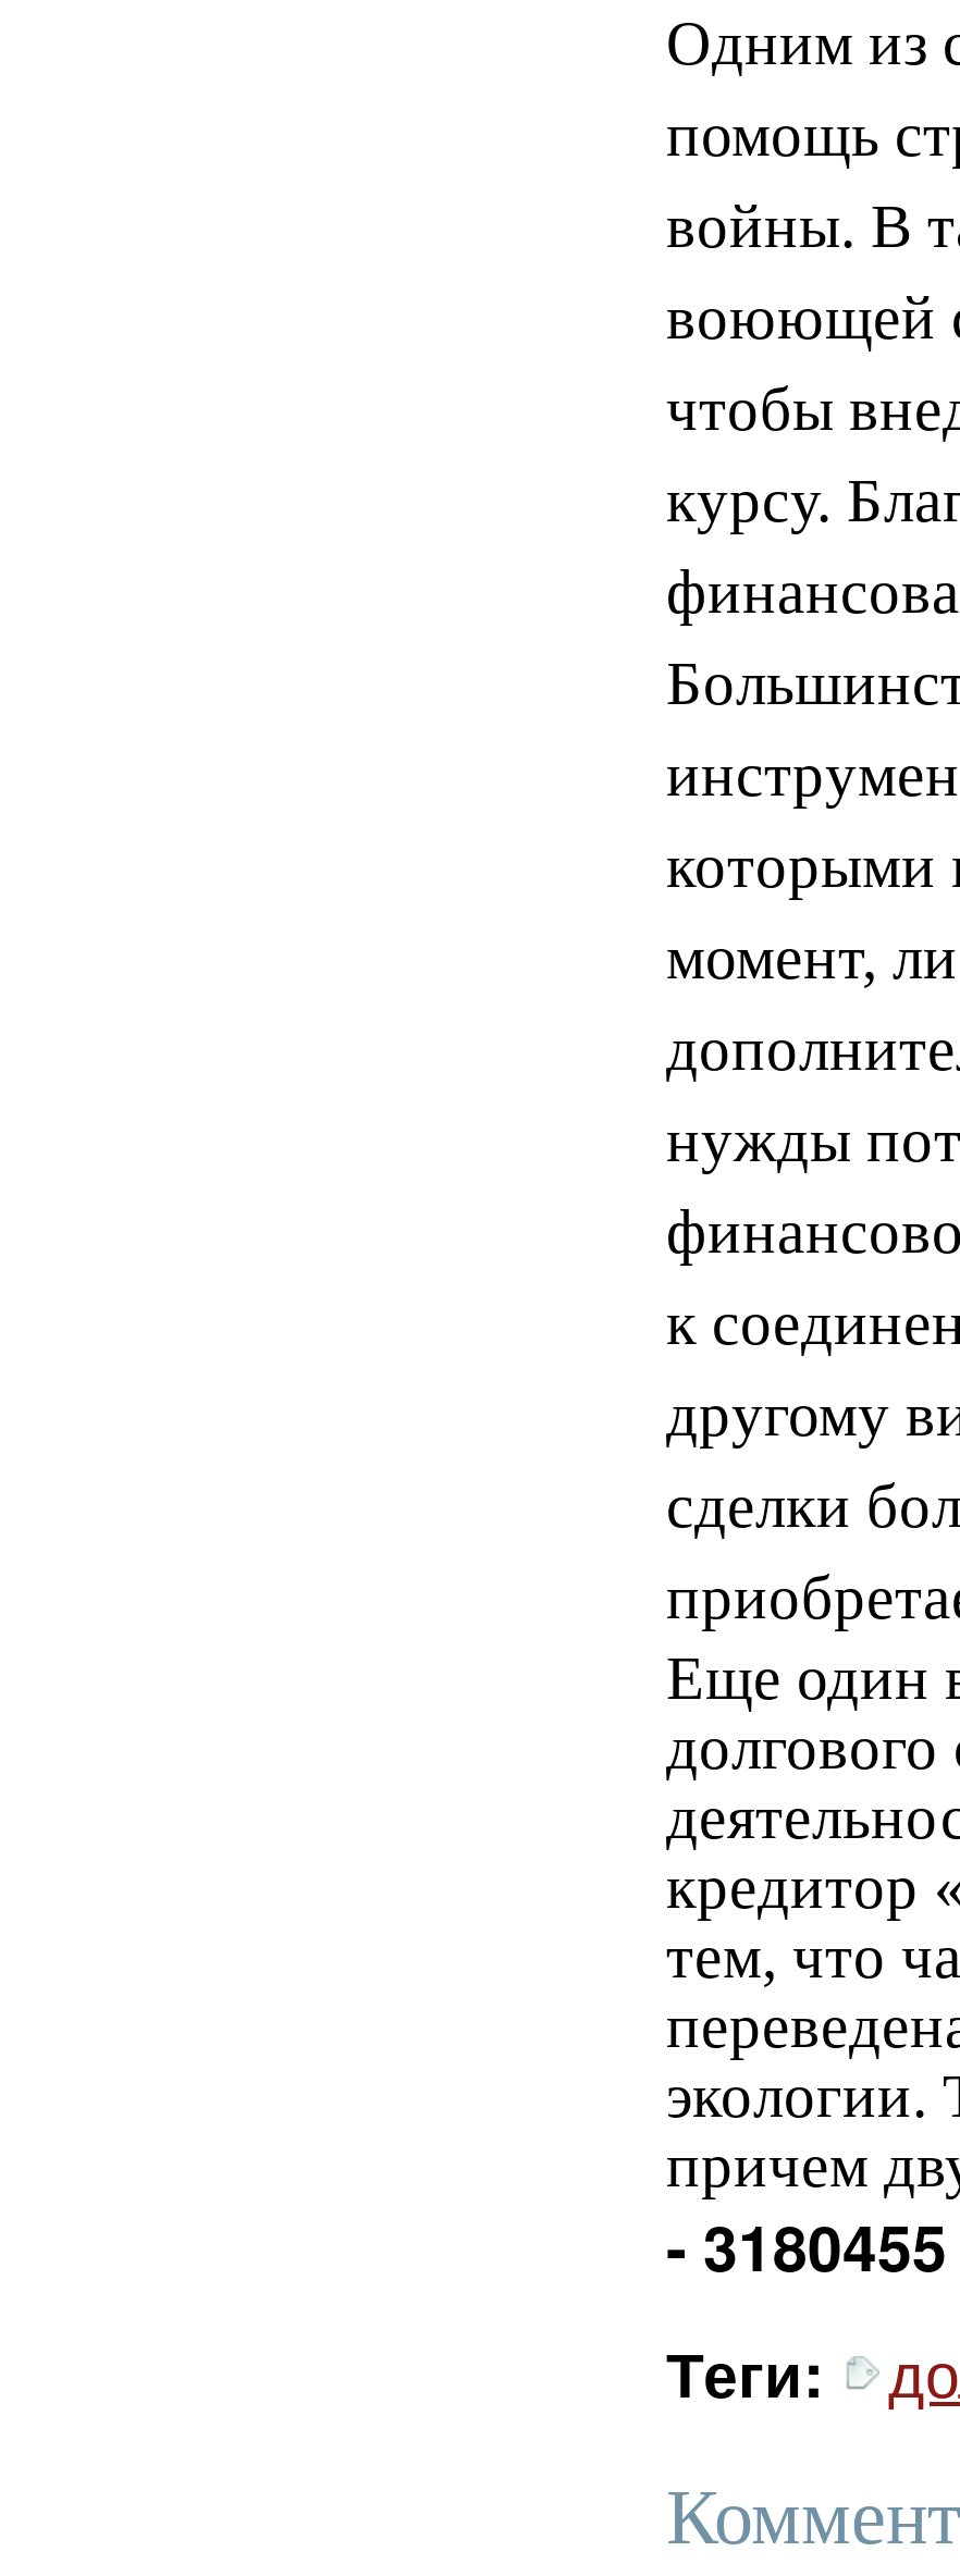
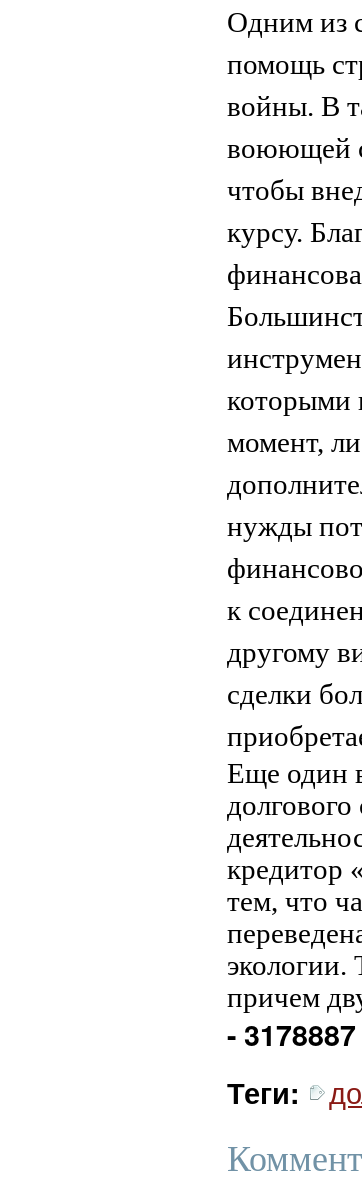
- - 3180455
+ - 3178887
